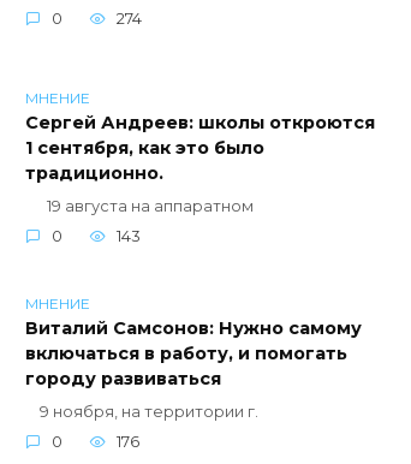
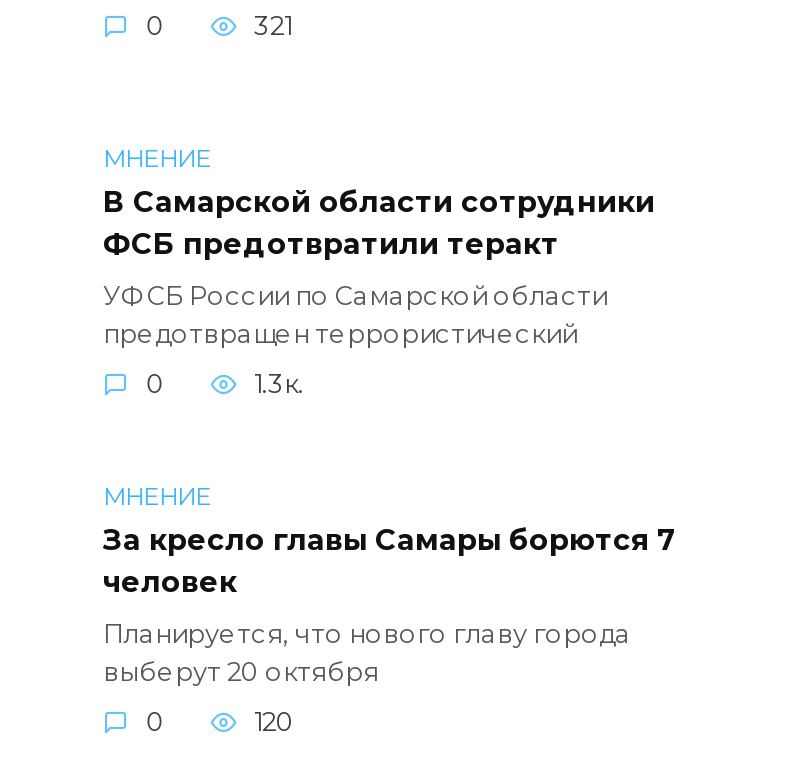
- 274
+ 321

- Сергей Андреев: школы откроются
- 1 сентября, как это было
- традиционно.
+ В Самарской области сотрудники
+ ФСБ предотвратили теракт

- 19 августа на аппаратном
+ УФСБ России по Самарской области
+ предотвращен террористический

- 143
+ 1.3к.

- Виталий Самсонов: Нужно самому
- включаться в работу, и помогать
- городу развиваться
+ За кресло главы Самары борются 7
+ человек

- 9 ноября, на территории г.
+ Планируется, что нового главу города
+ выберут 20 октября

- 176
+ 120
